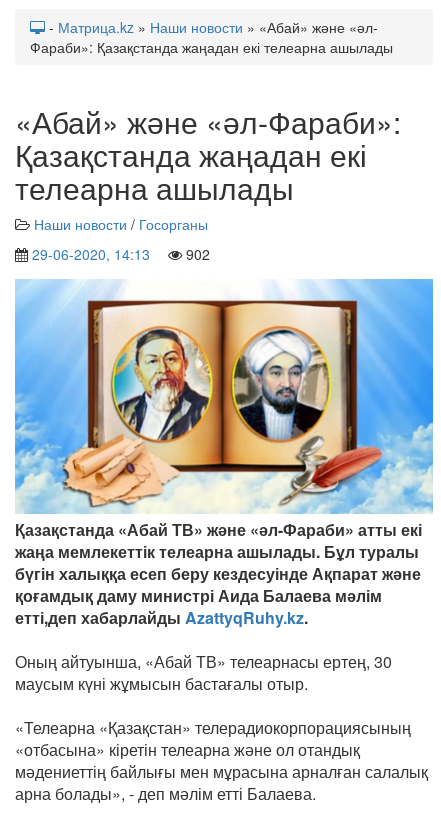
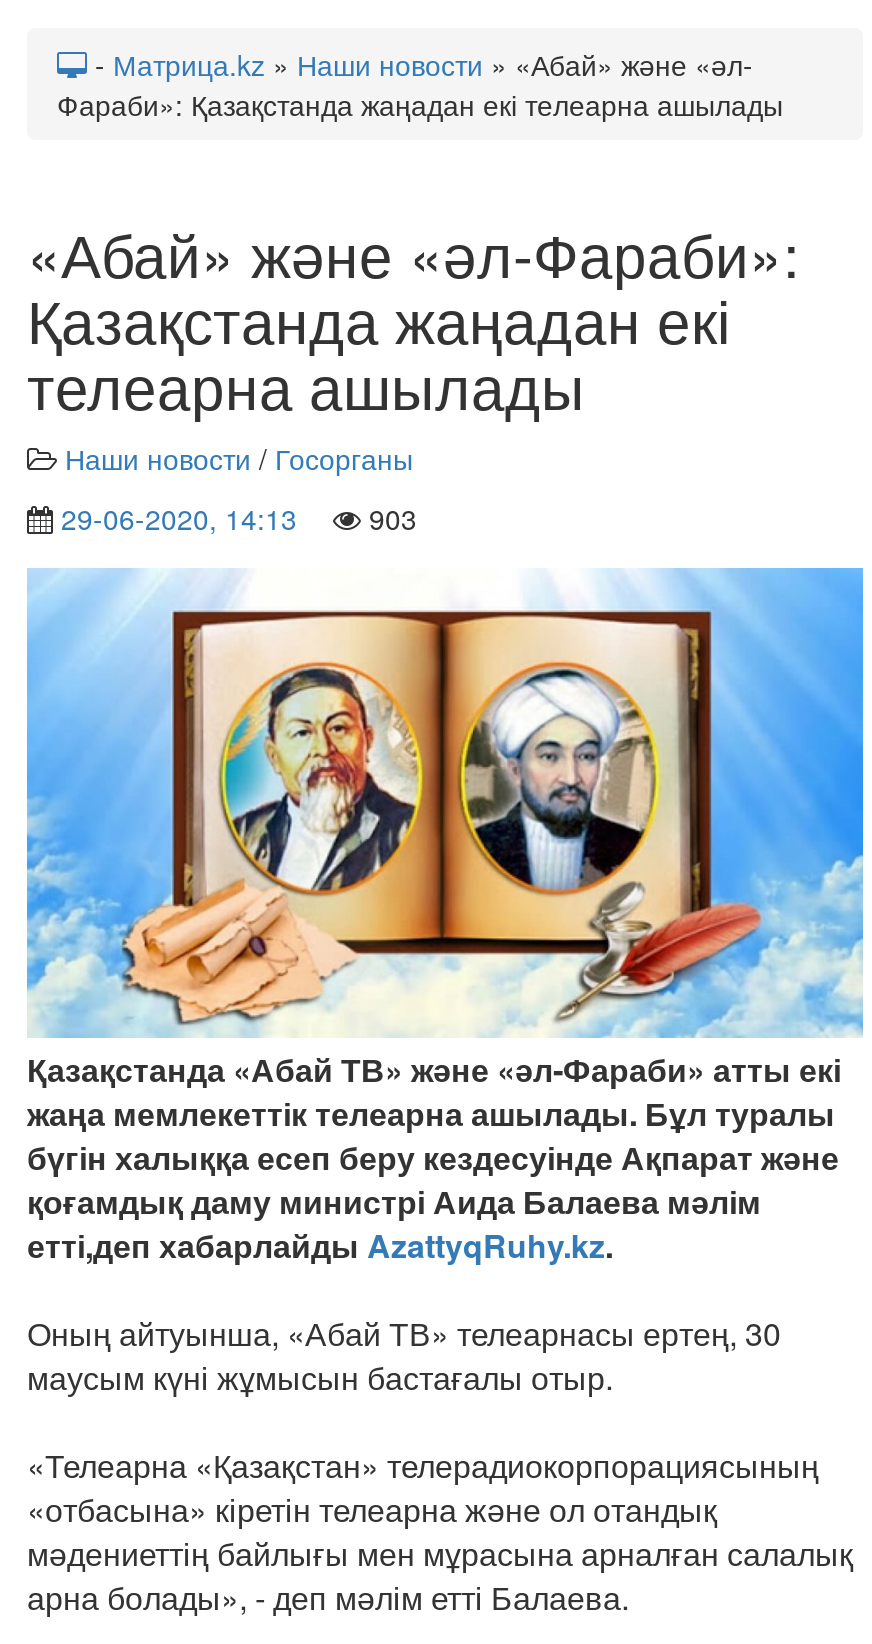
- 29-06-2020, 14:13 902
+ 29-06-2020, 14:13 903
